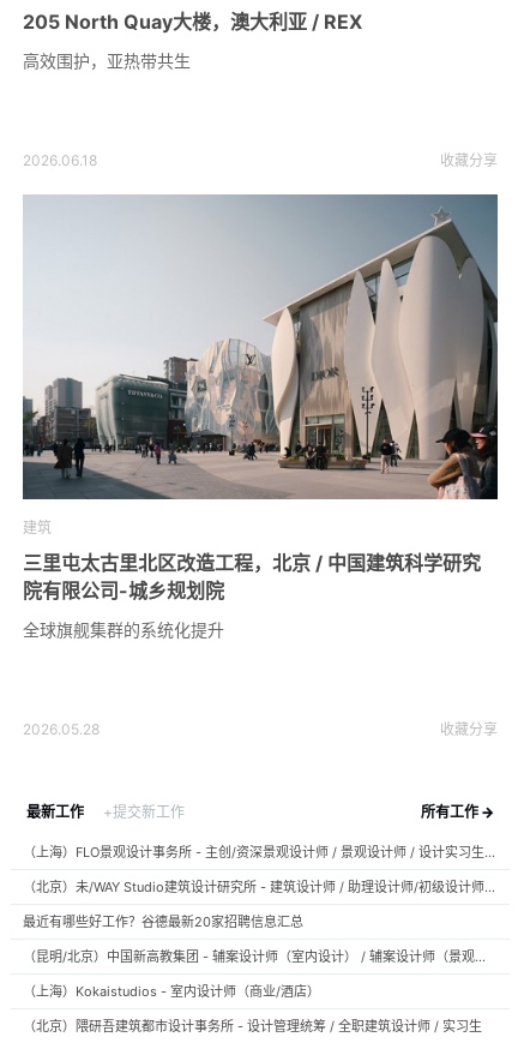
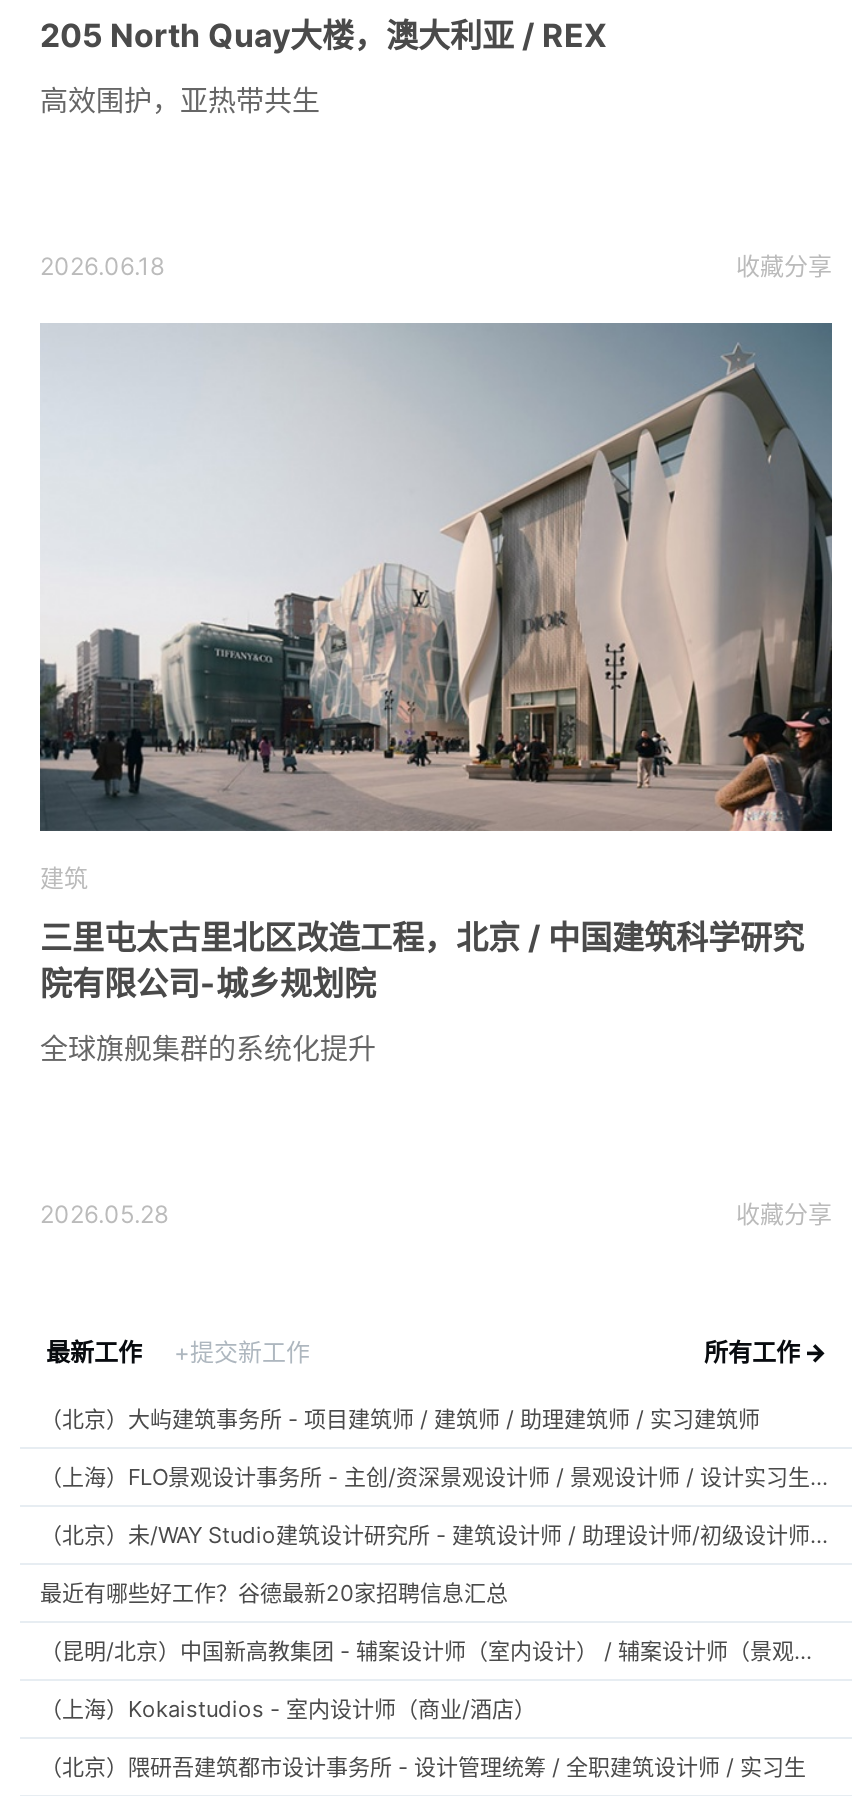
+ （北京）大屿建筑事务所 - 项目建筑师 / 建筑师 / 助理建筑师 / 实习建筑师
